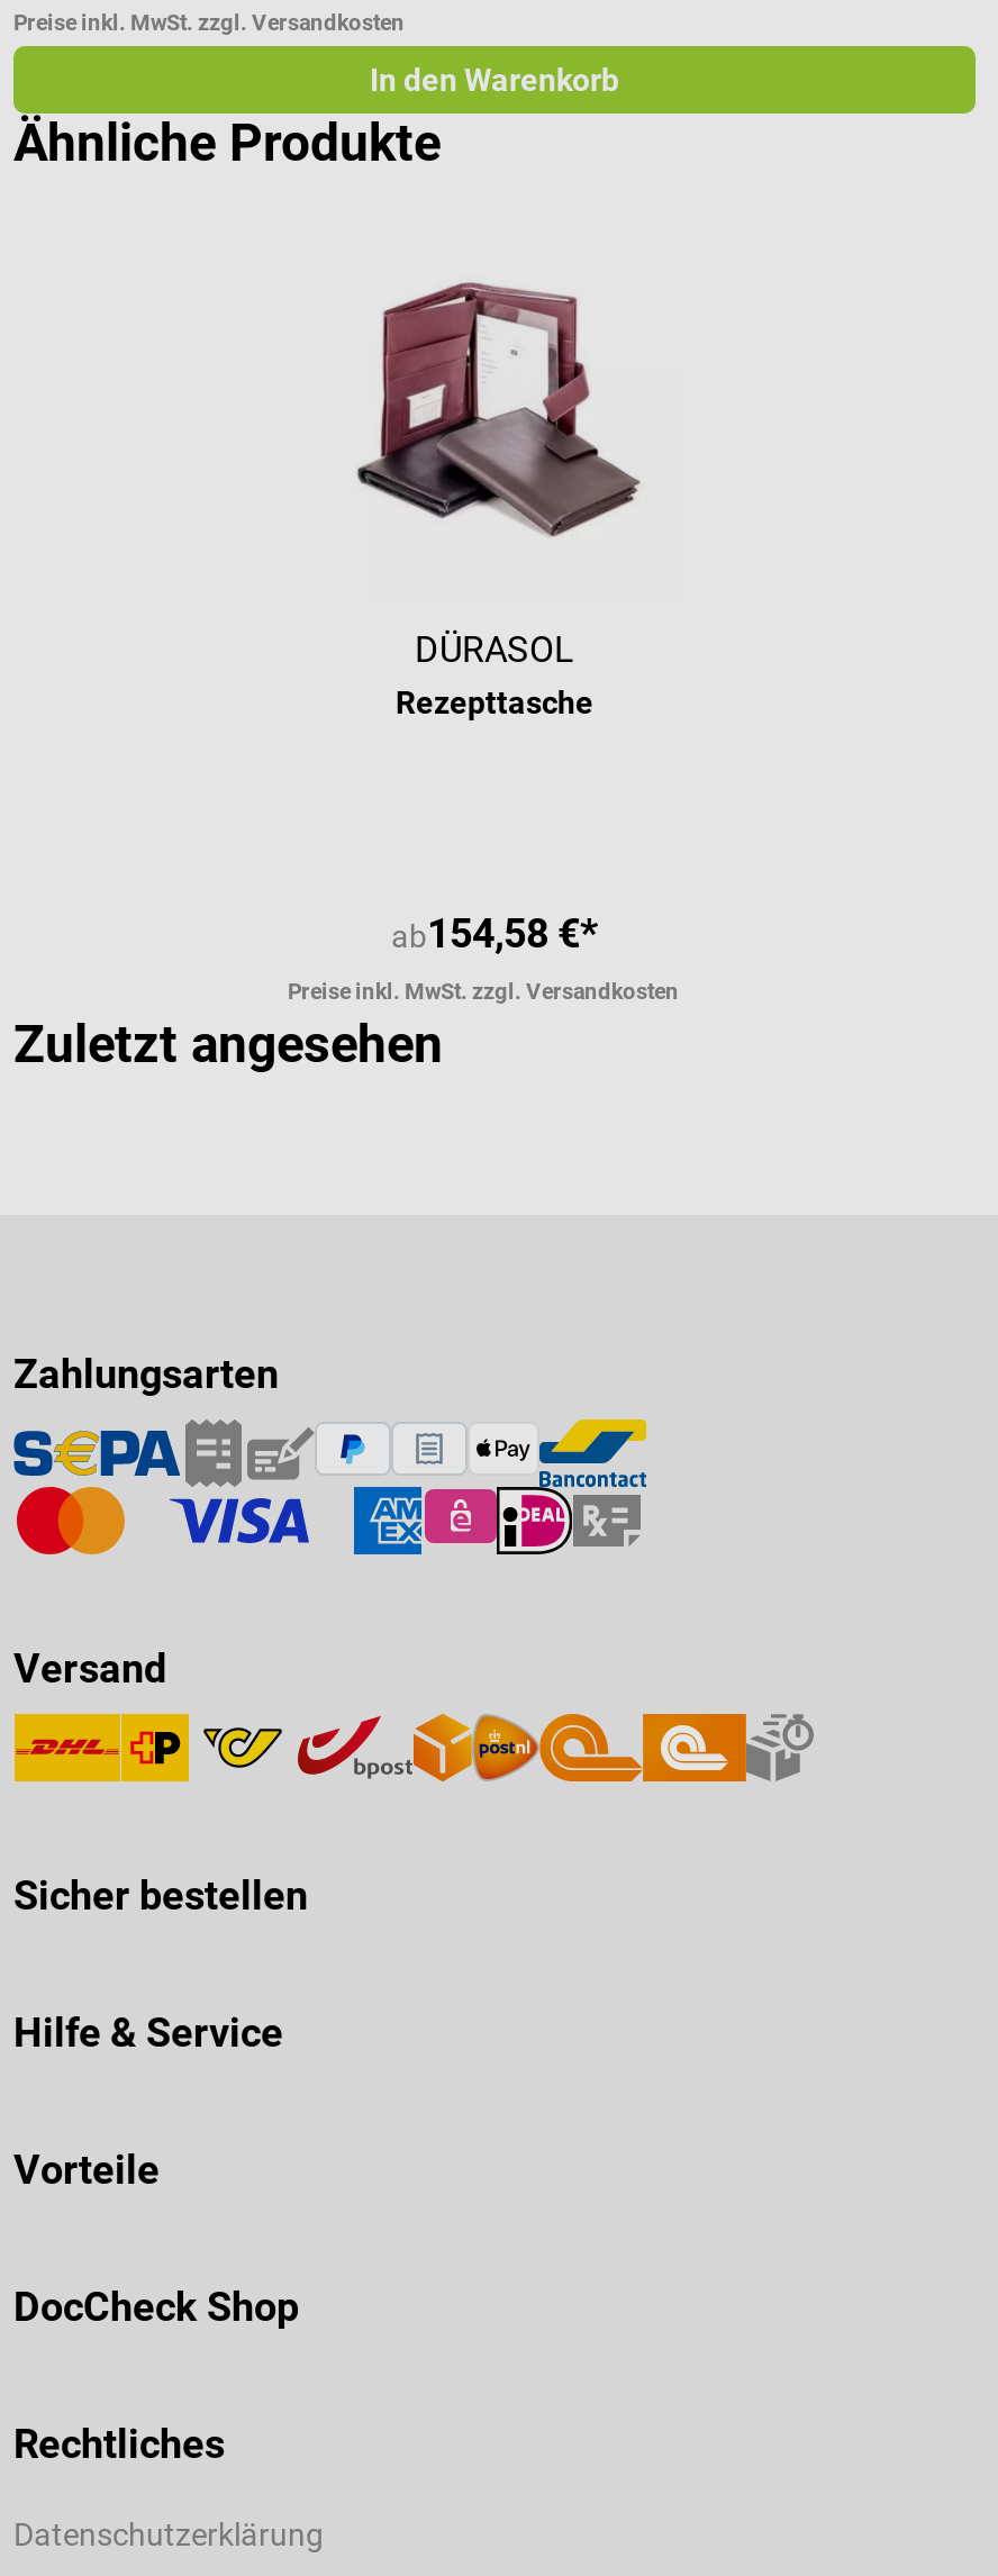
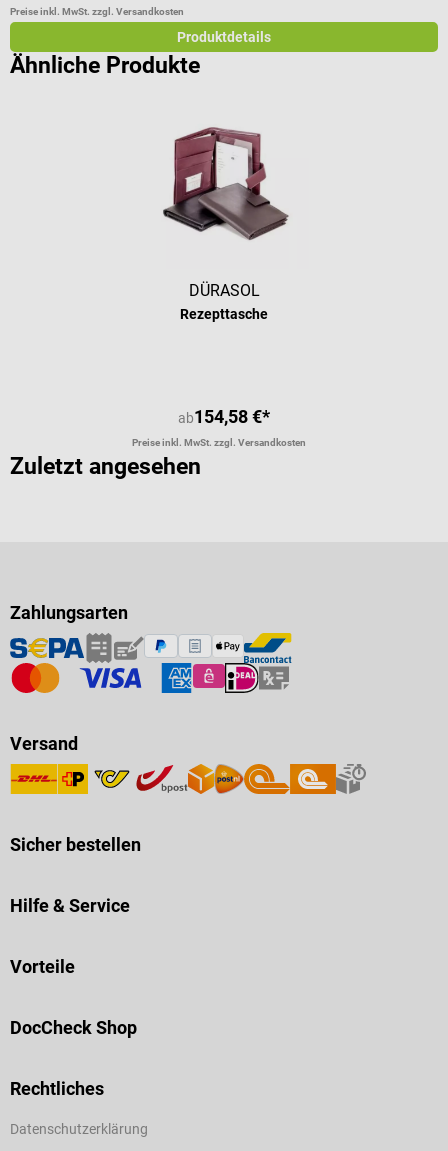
- In den Warenkorb
+ Produktdetails
